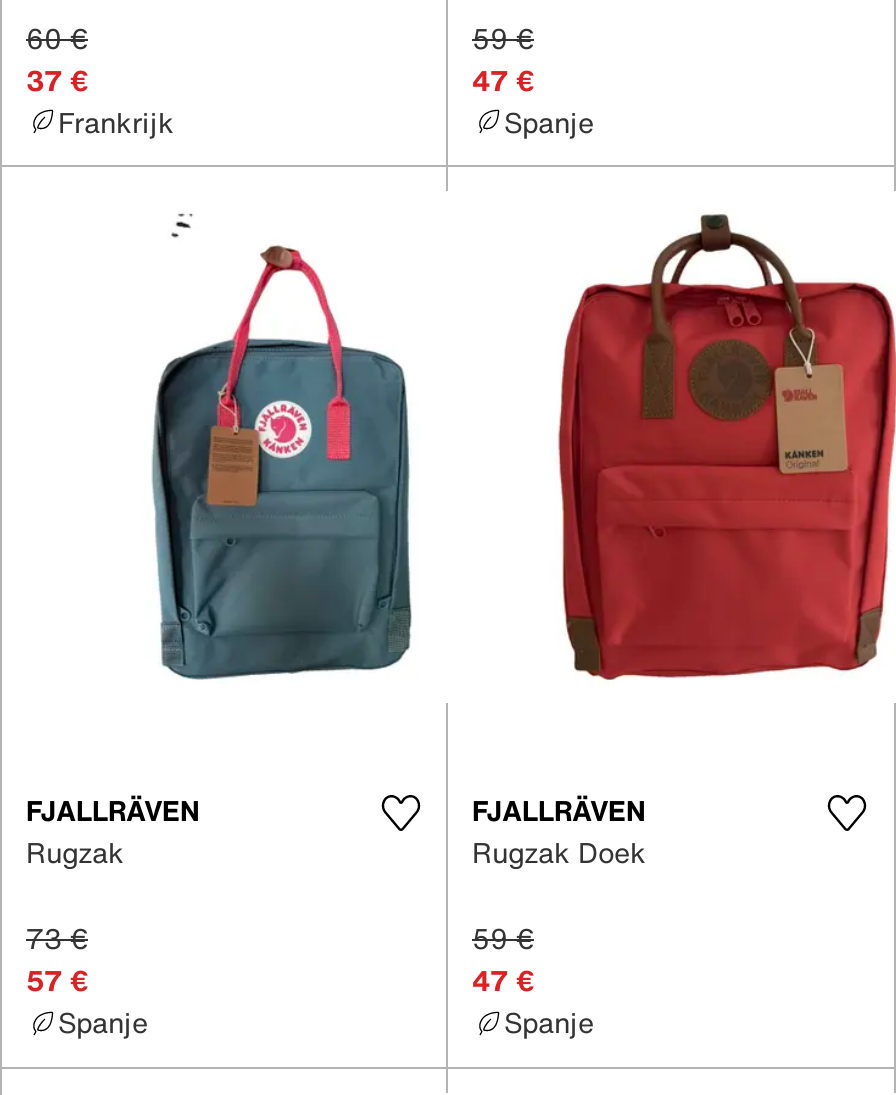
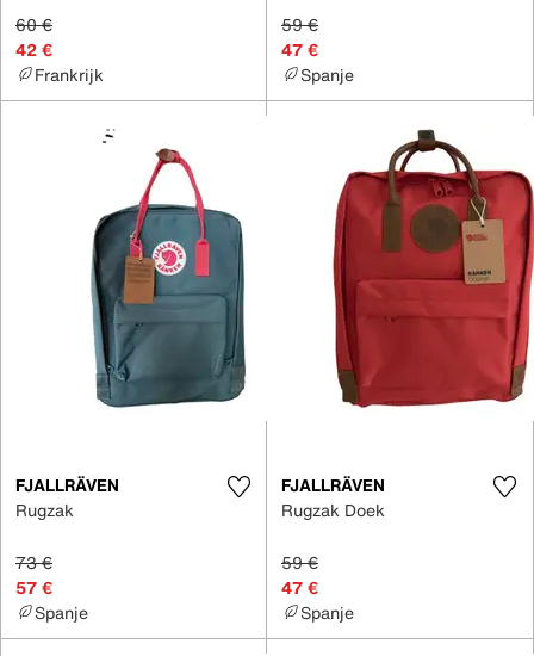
- 37 €
+ 42 €
